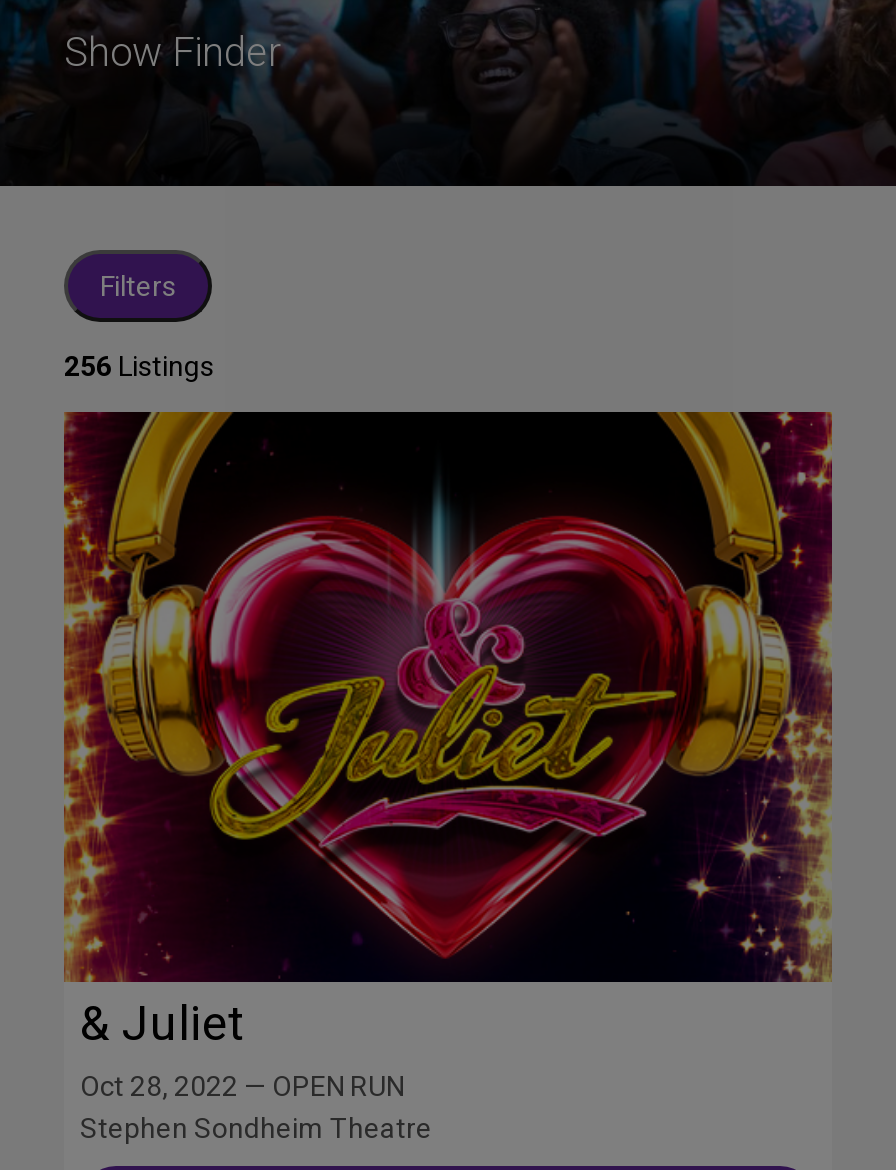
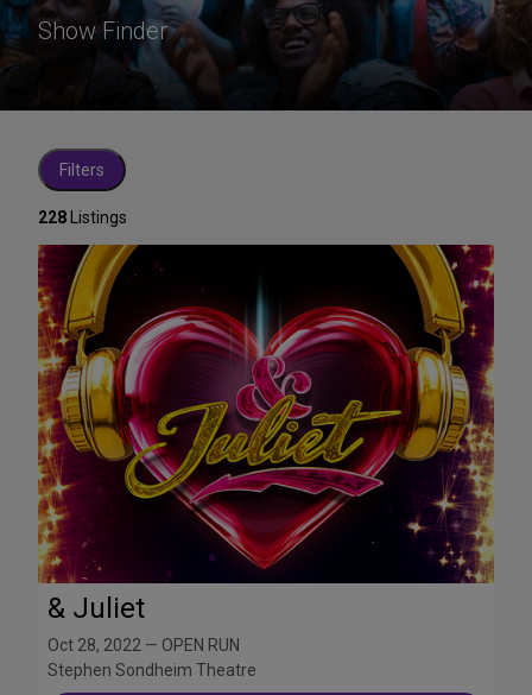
- 256 Listings
+ 228 Listings
